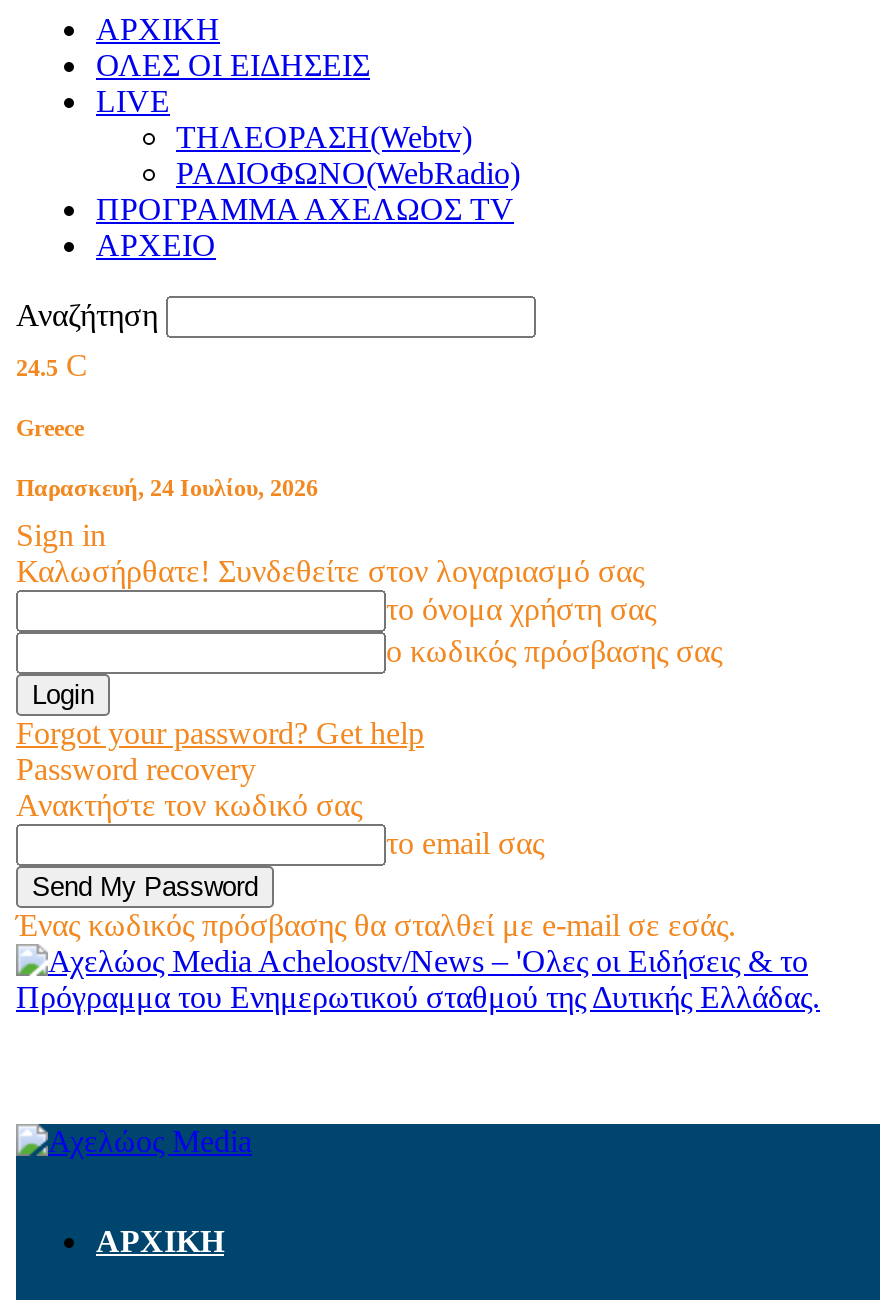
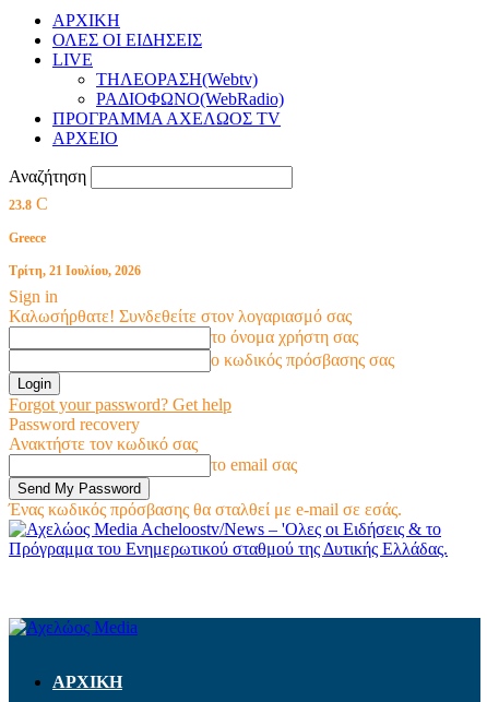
- 24.5 C
+ 23.8 C

- Παρασκευή, 24 Ιουλίου, 2026
+ Τρίτη, 21 Ιουλίου, 2026
